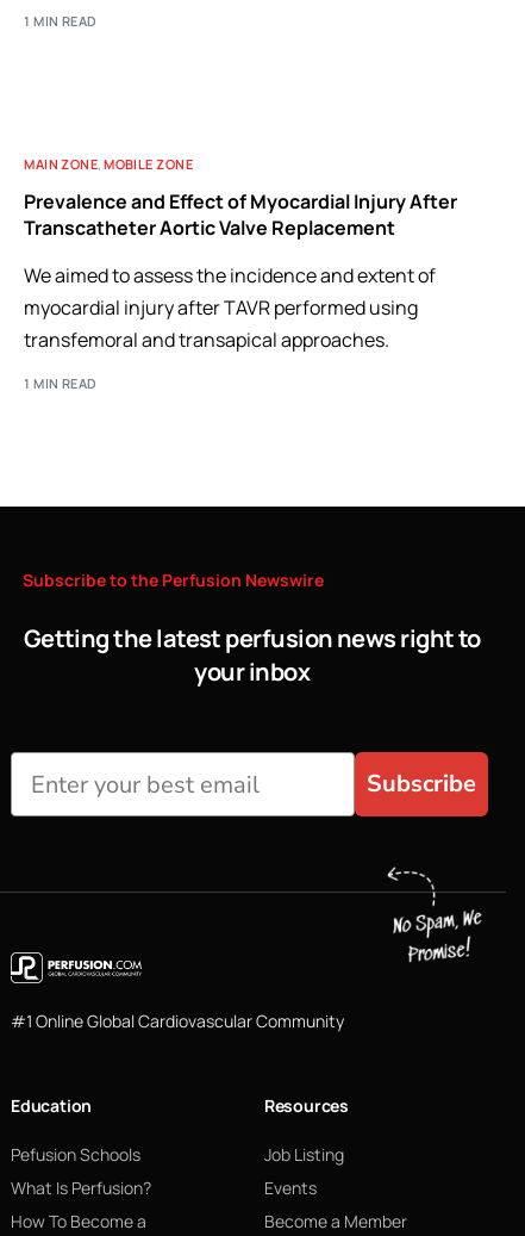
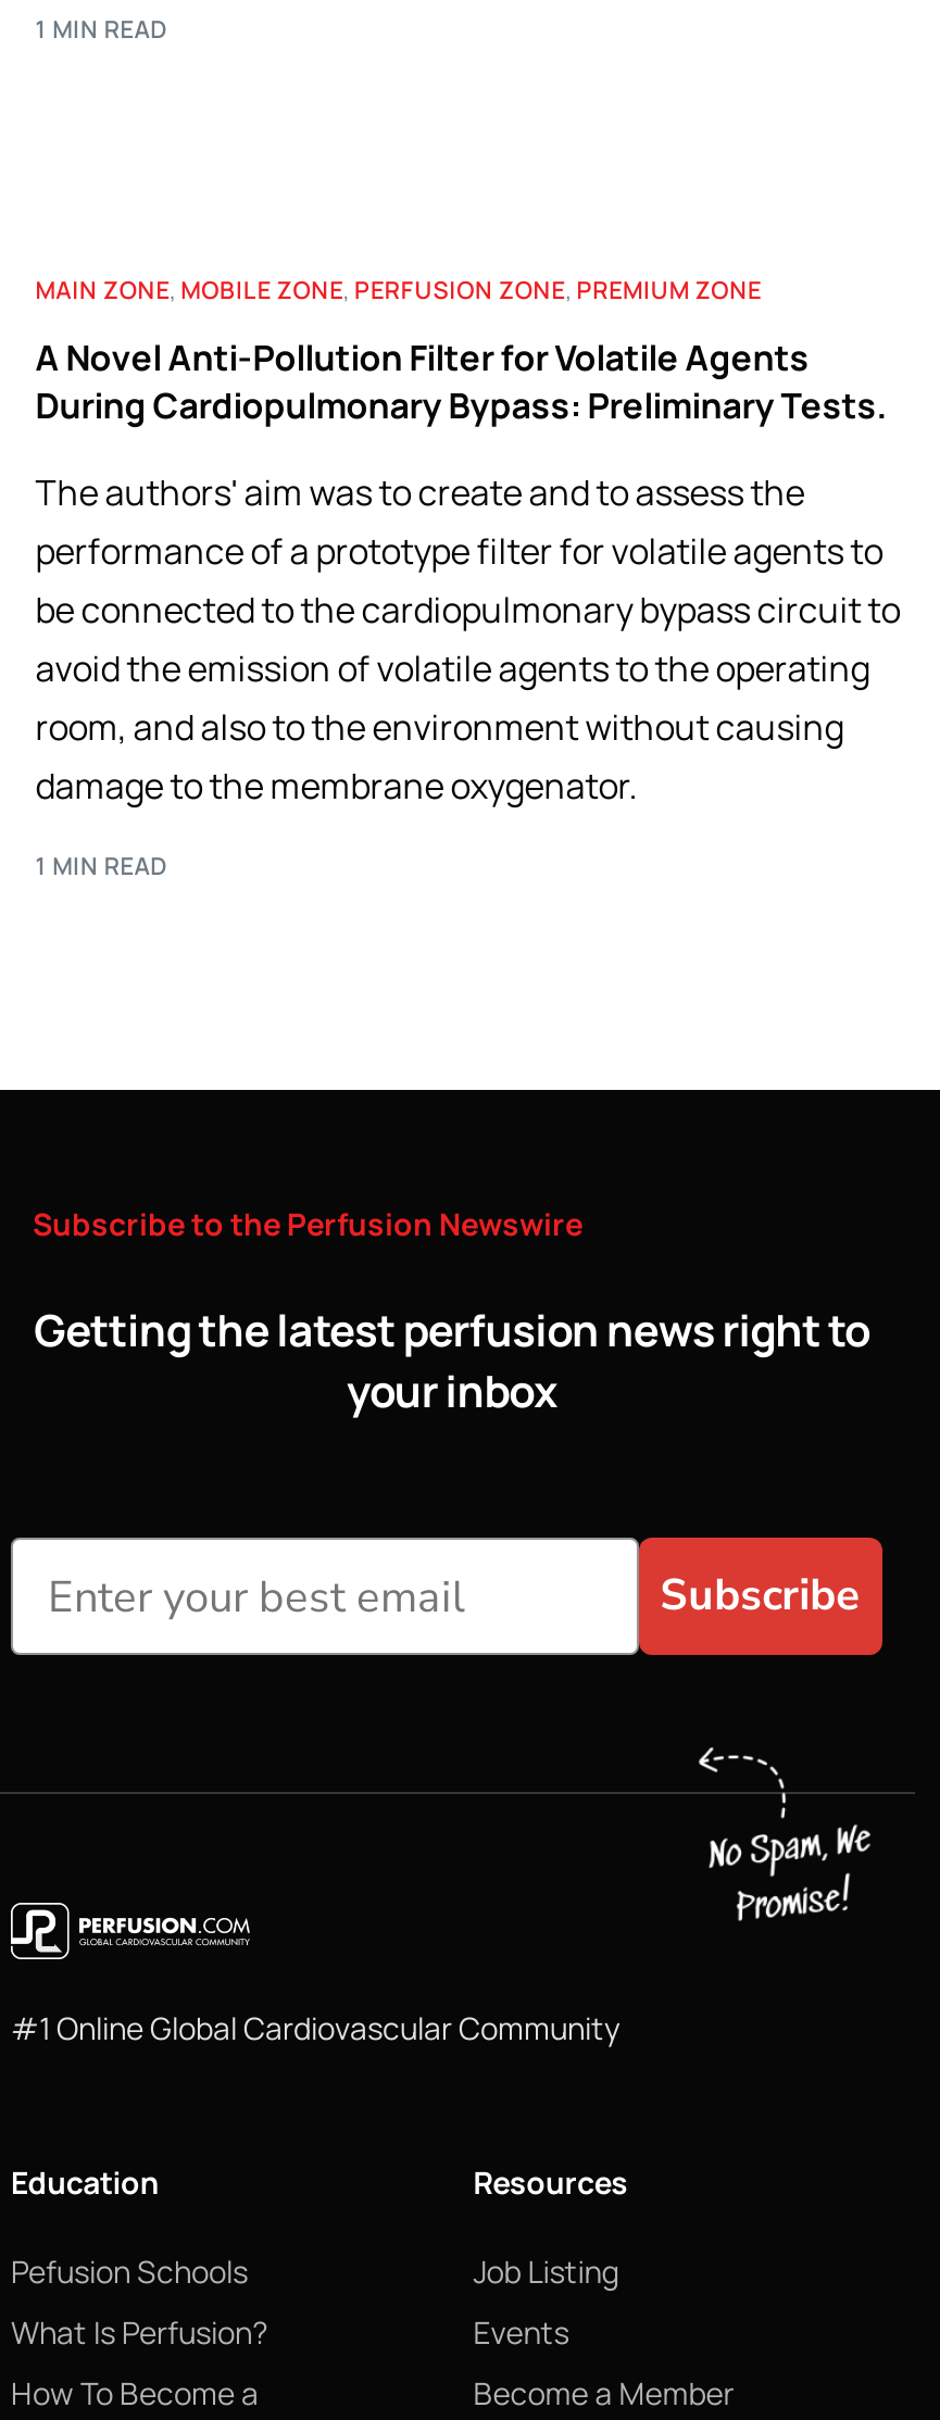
- MAIN ZONE, MOBILE ZONE
+ MAIN ZONE, MOBILE ZONE, PERFUSION ZONE, PREMIUM ZONE

- Prevalence and Effect of Myocardial Injury After
- Transcatheter Aortic Valve Replacement
+ A Novel Anti-Pollution Filter for Volatile Agents
+ During Cardiopulmonary Bypass: Preliminary Tests.

- We aimed to assess the incidence and extent of
- myocardial injury after TAVR performed using
- transfemoral and transapical approaches.
+ The authors' aim was to create and to assess the
+ performance of a prototype filter for volatile agents to
+ be connected to the cardiopulmonary bypass circuit to
+ avoid the emission of volatile agents to the operating
+ room, and also to the environment without causing
+ damage to the membrane oxygenator.
